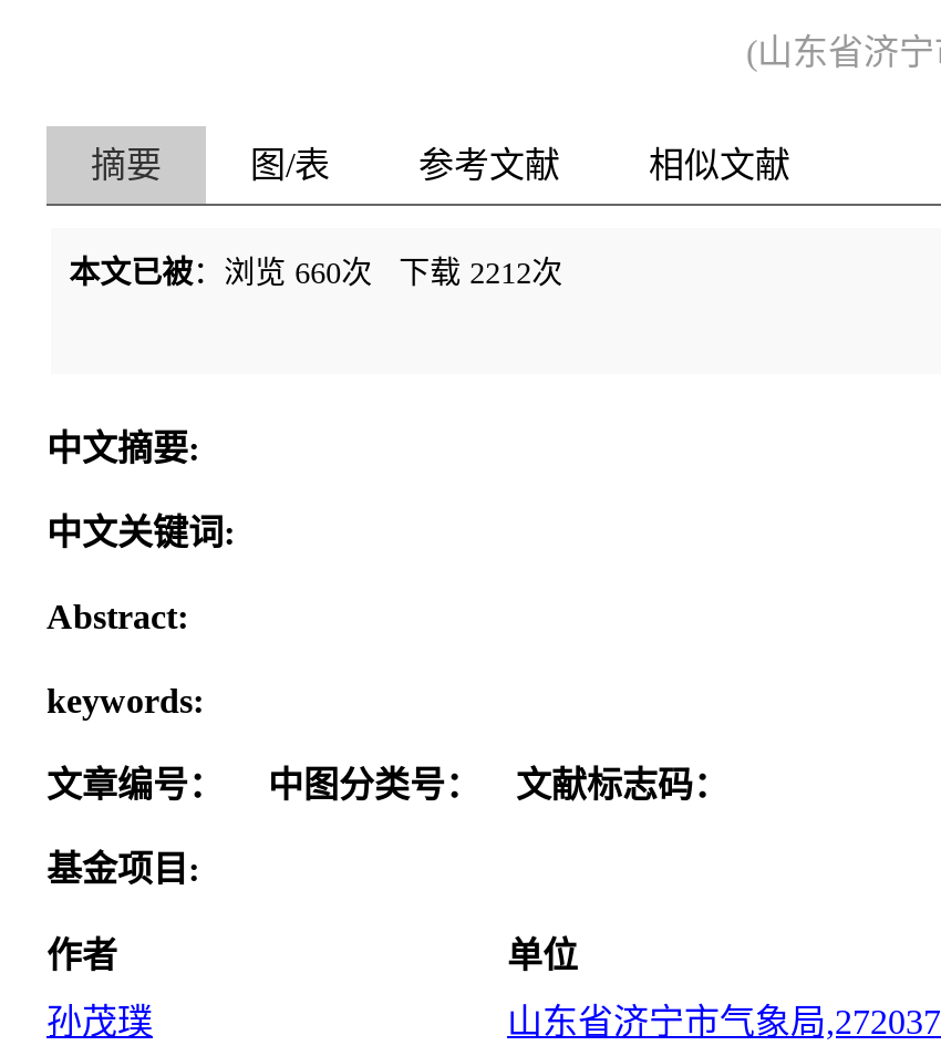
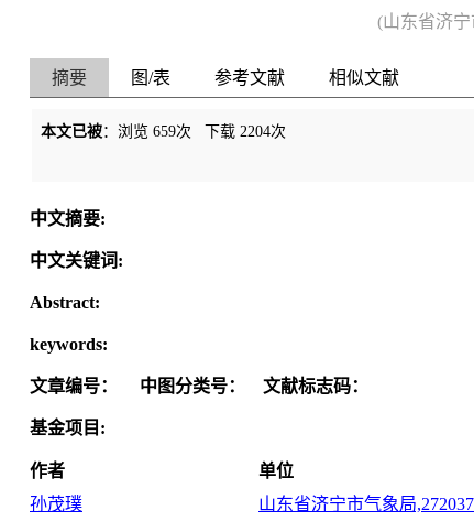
- 本文已被：浏览660次 下载2212次
+ 本文已被：浏览659次 下载2204次
